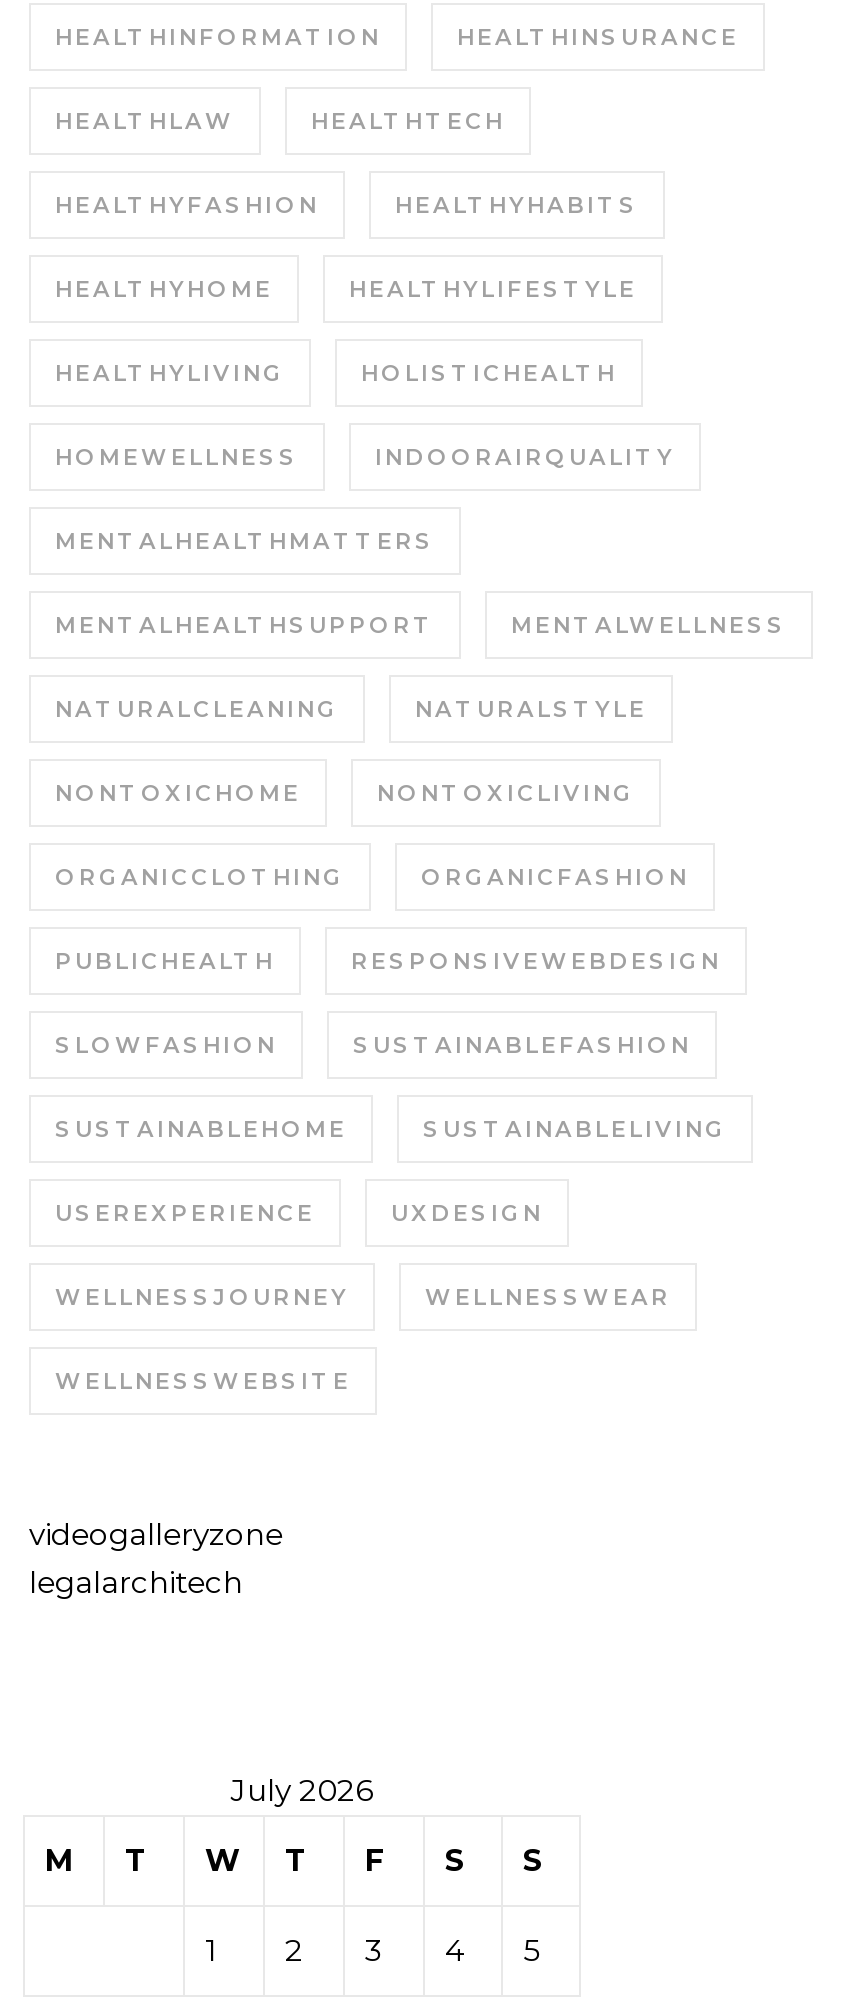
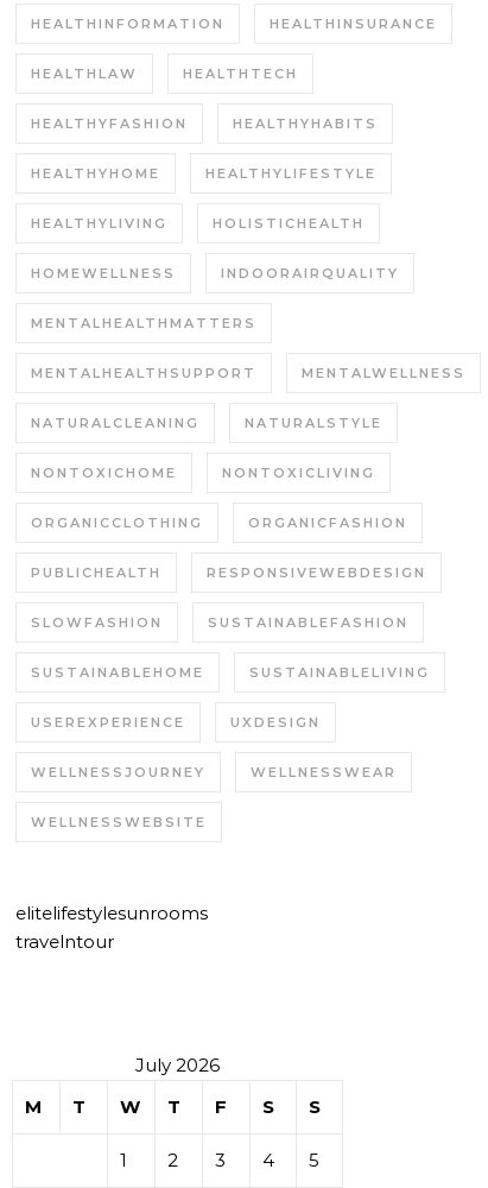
- videogalleryzone
- legalarchitech
+ elitelifestylesunrooms
+ travelntour
